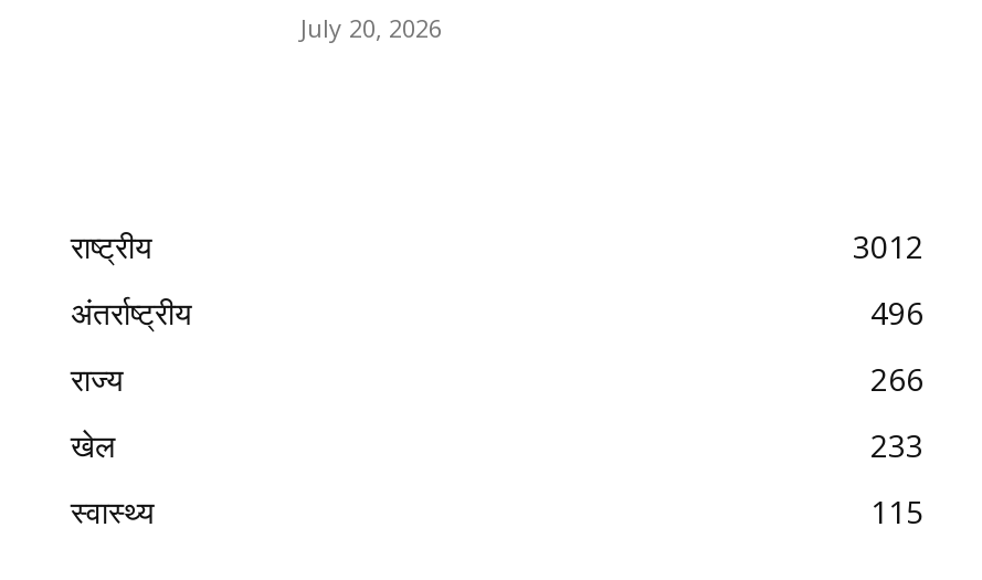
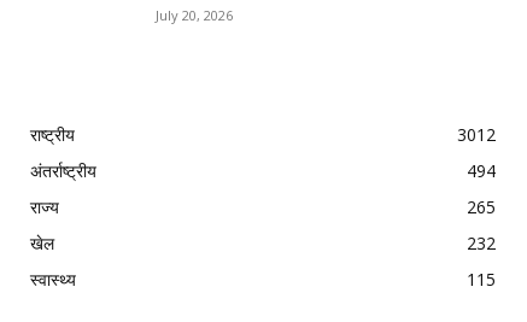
- 496
+ 494

- 266
+ 265

- 233
+ 232
